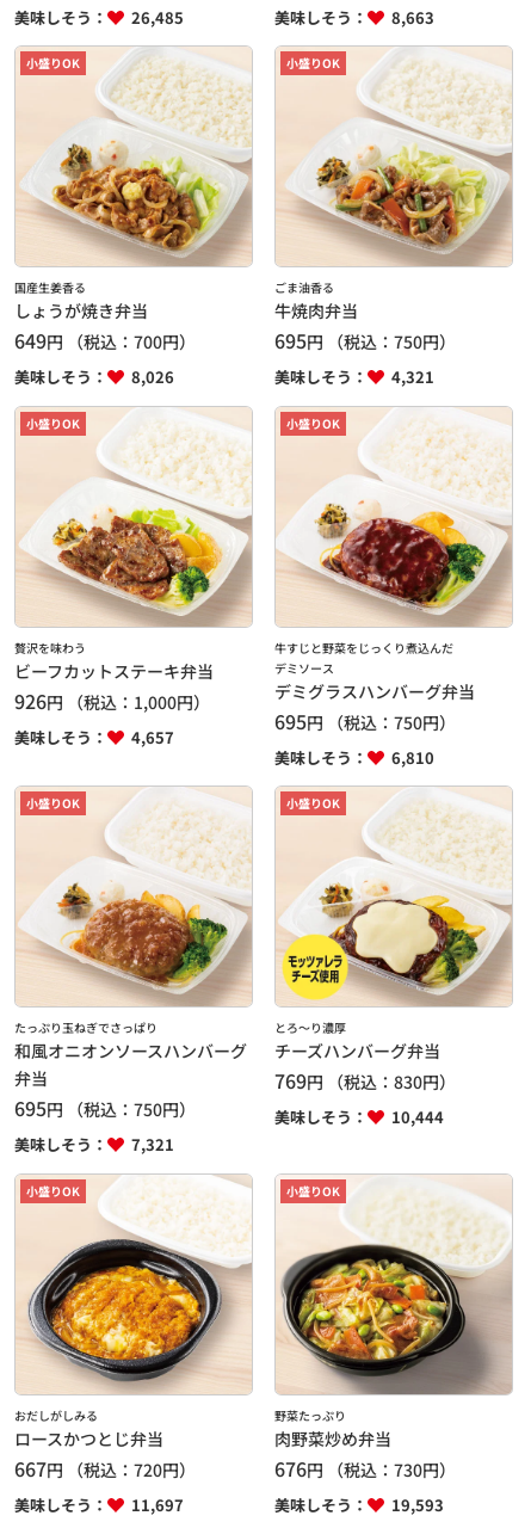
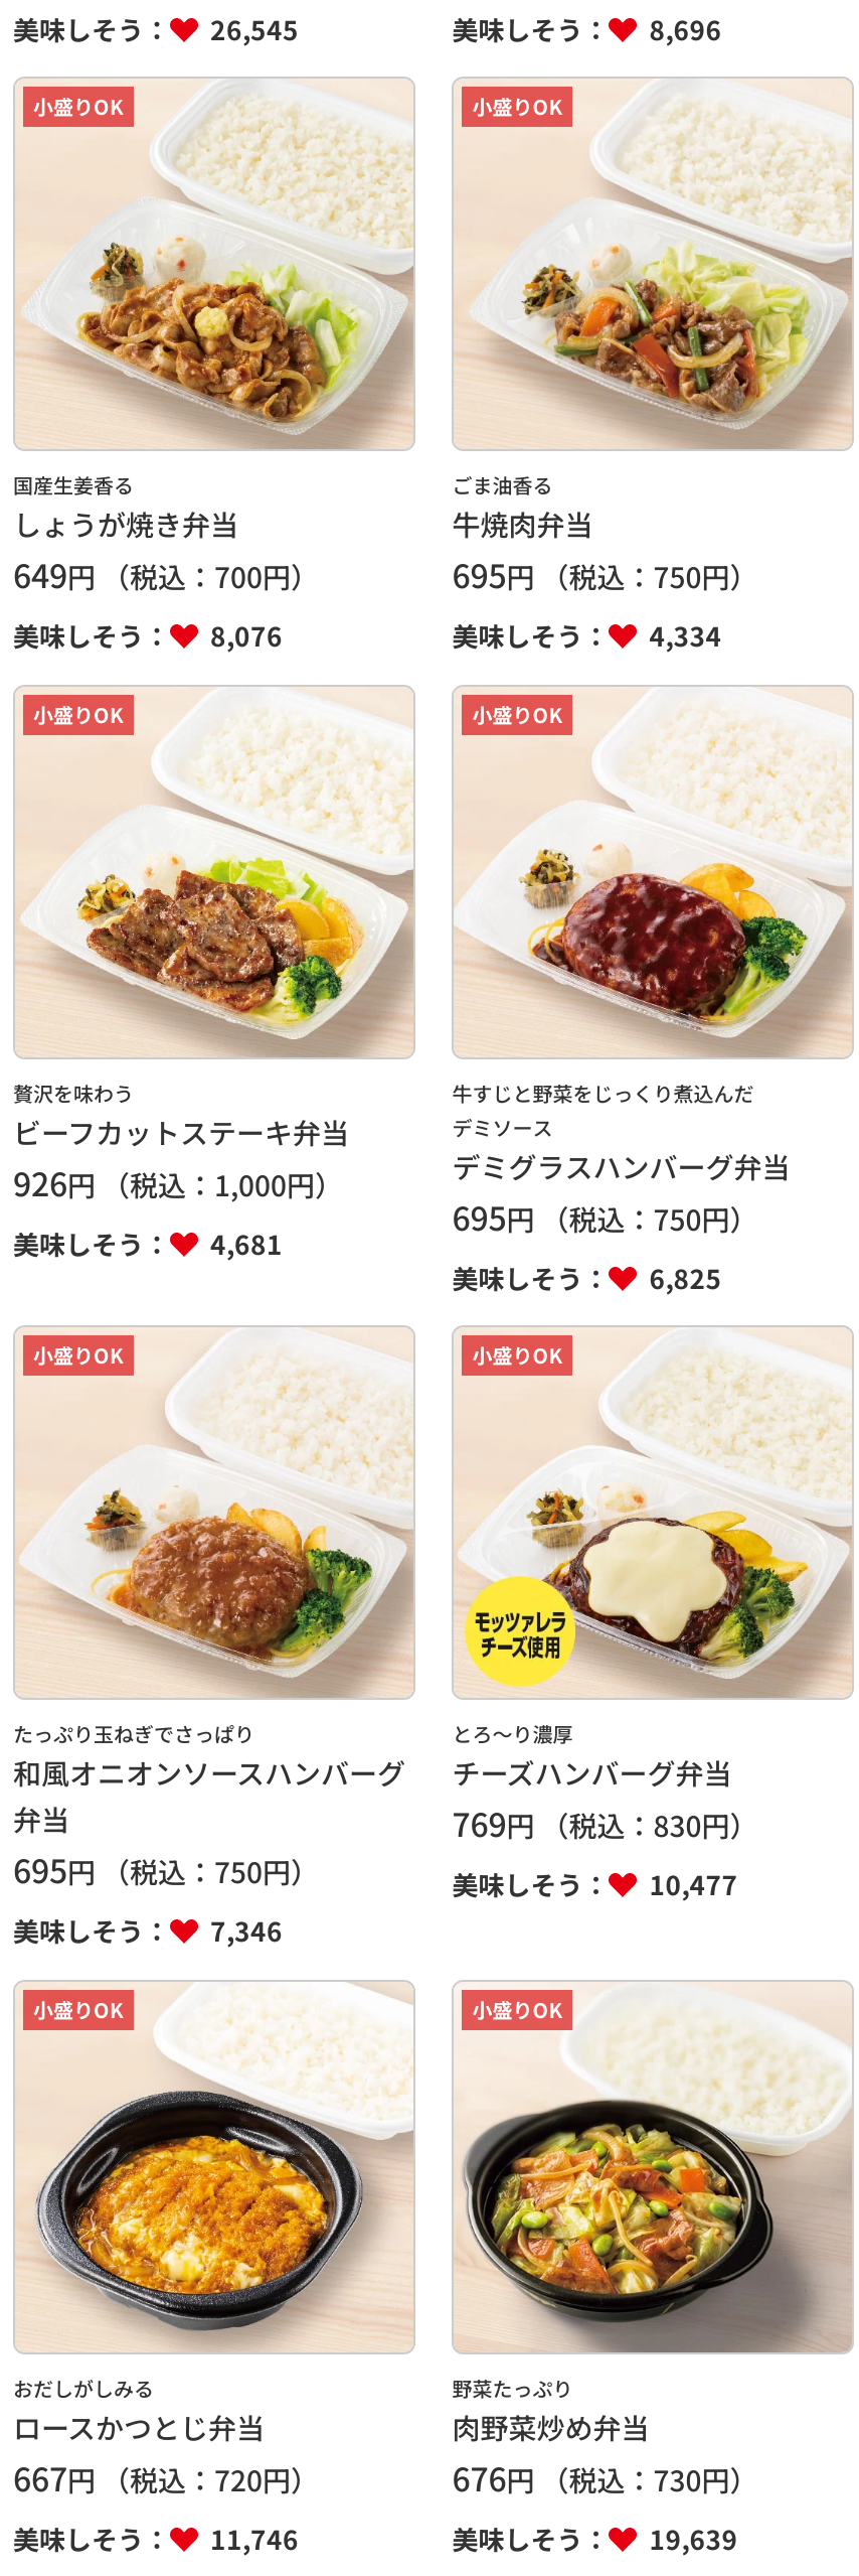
- 美味しそう： 26,485
+ 美味しそう： 26,545

- 美味しそう： 8,663
+ 美味しそう： 8,696

- 美味しそう： 8,026
+ 美味しそう： 8,076

- 美味しそう： 4,321
+ 美味しそう： 4,334

- 美味しそう： 4,657
+ 美味しそう： 4,681

- 美味しそう： 6,810
+ 美味しそう： 6,825

- 美味しそう： 10,444
+ 美味しそう： 10,477

- 美味しそう： 7,321
+ 美味しそう： 7,346

- 美味しそう： 11,697
+ 美味しそう： 11,746

- 美味しそう： 19,593
+ 美味しそう： 19,639
